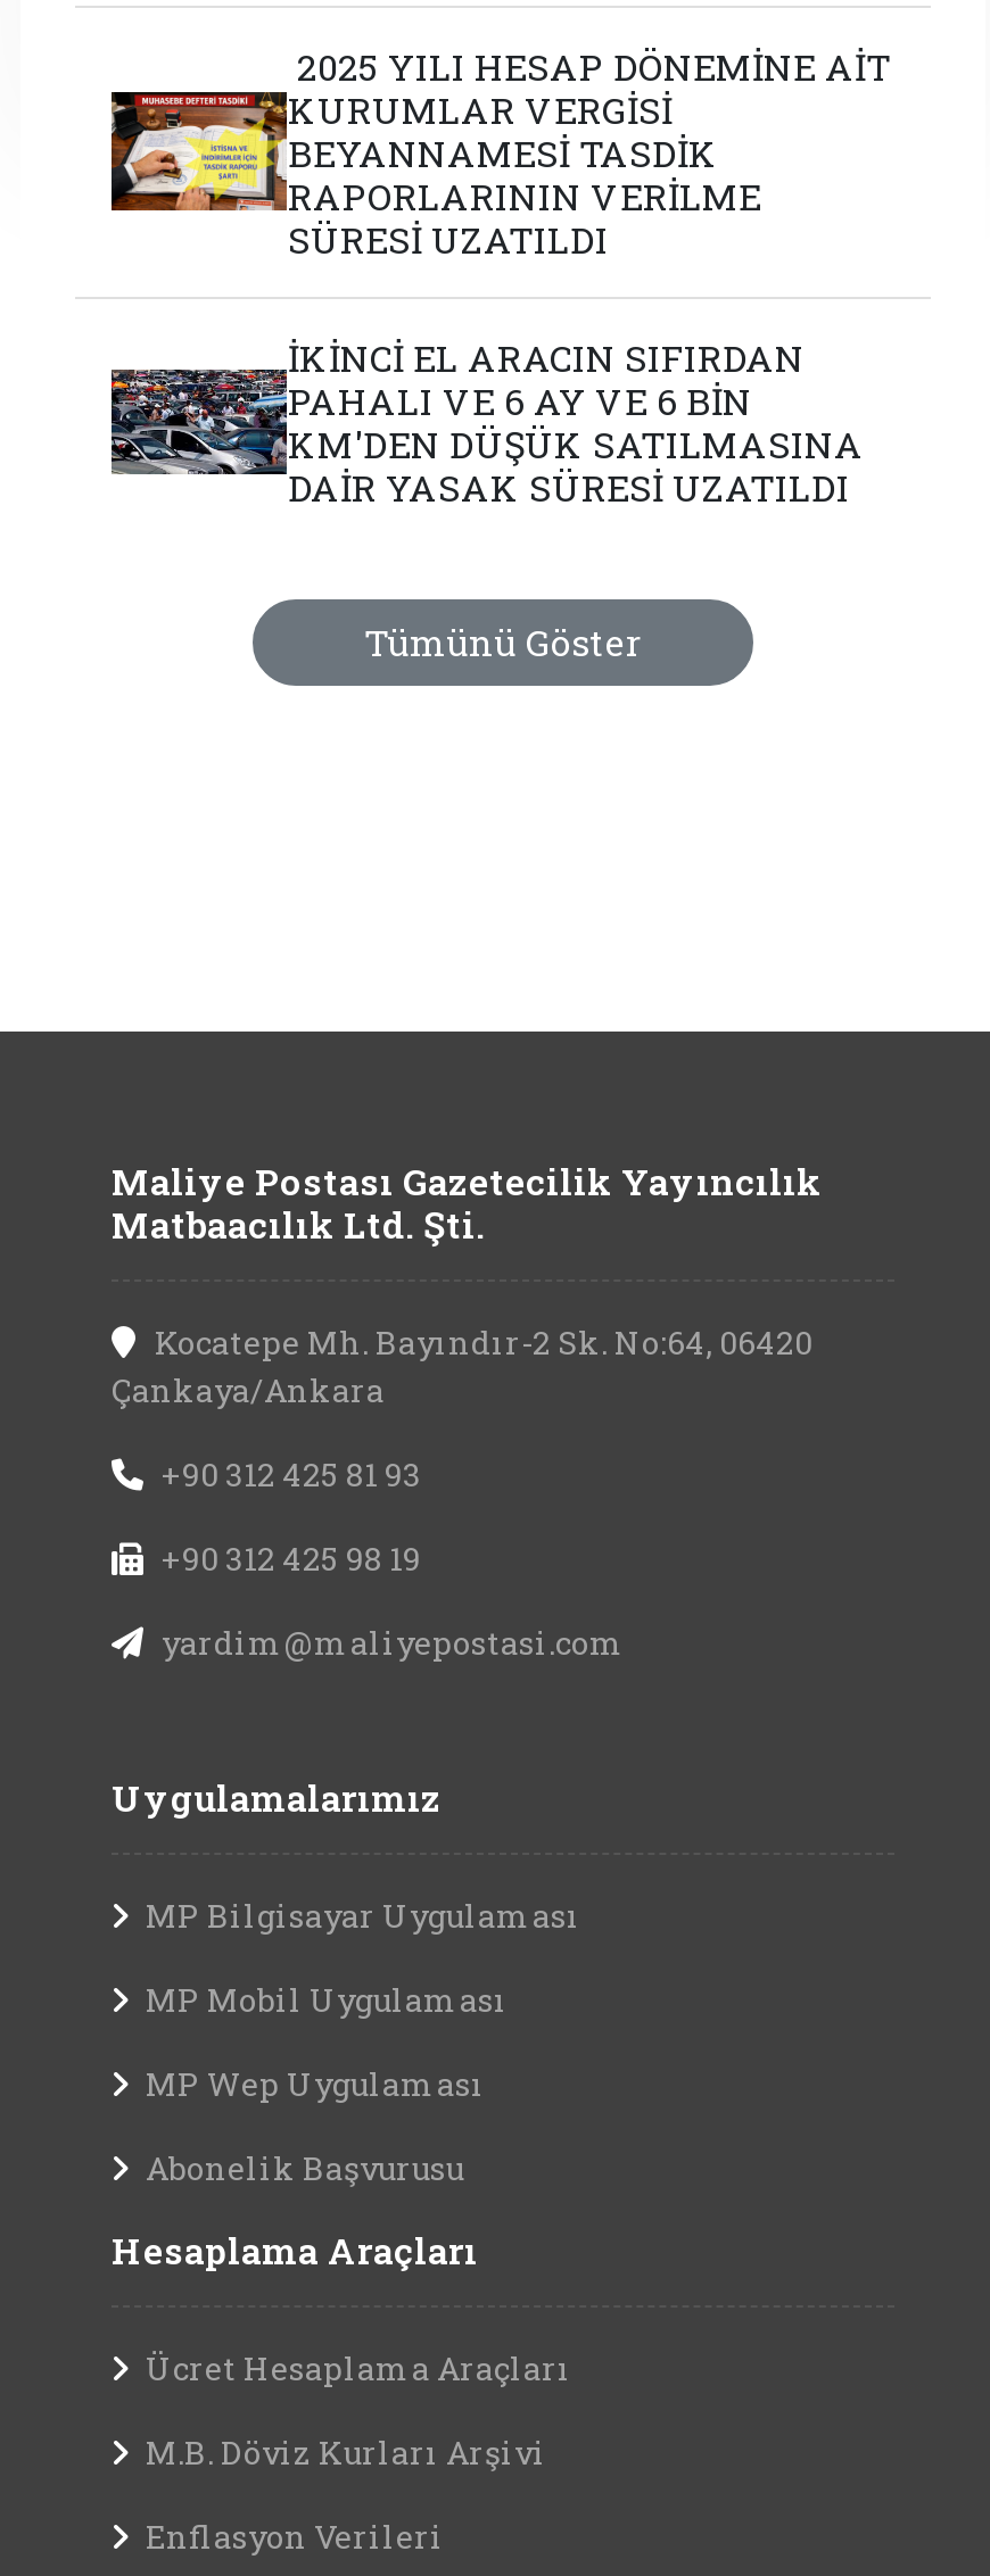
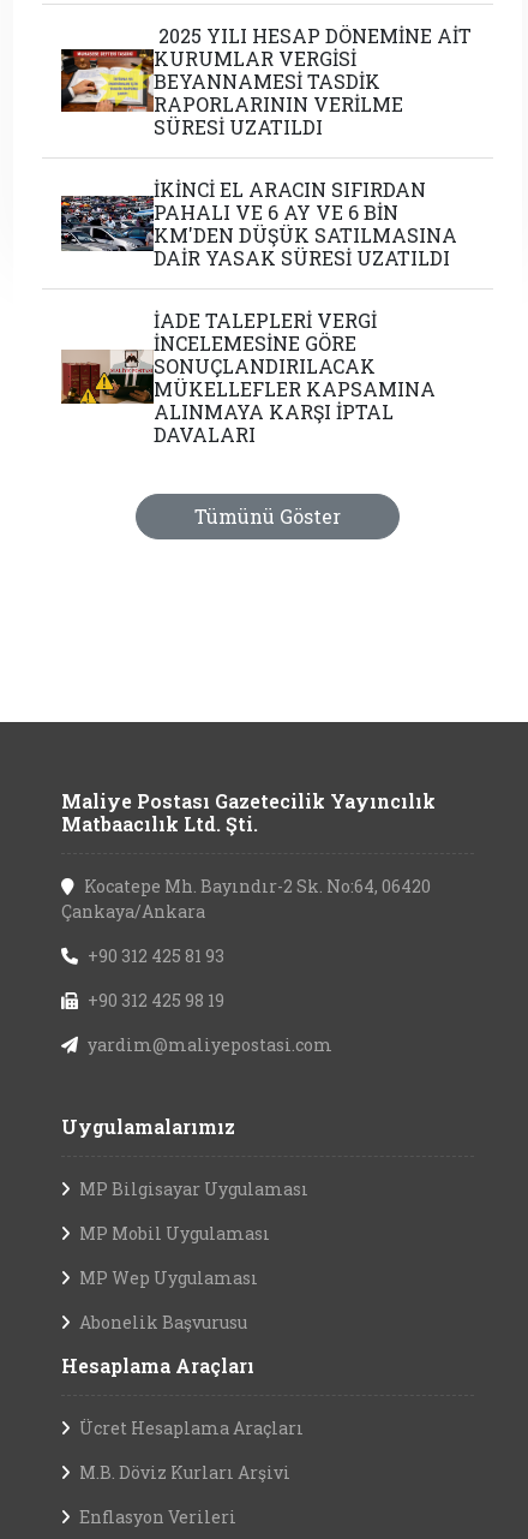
+ [image]
+ İADE TALEPLERİ VERGİ
+ İNCELEMESİNE GÖRE
+ SONUÇLANDIRILACAK
+ MÜKELLEFLER KAPSAMINA
+ ALINMAYA KARŞI İPTAL
+ DAVALARI
